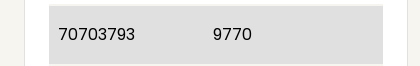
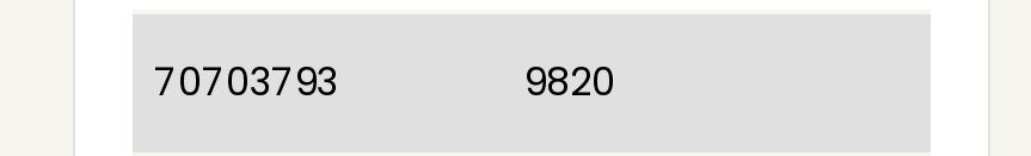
- 9770
+ 9820
